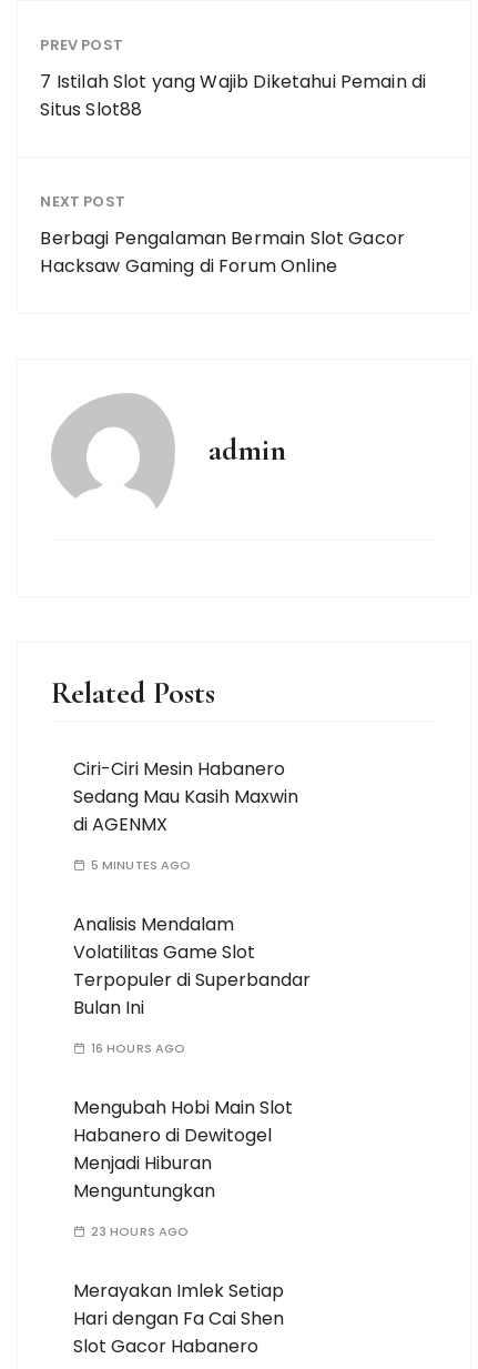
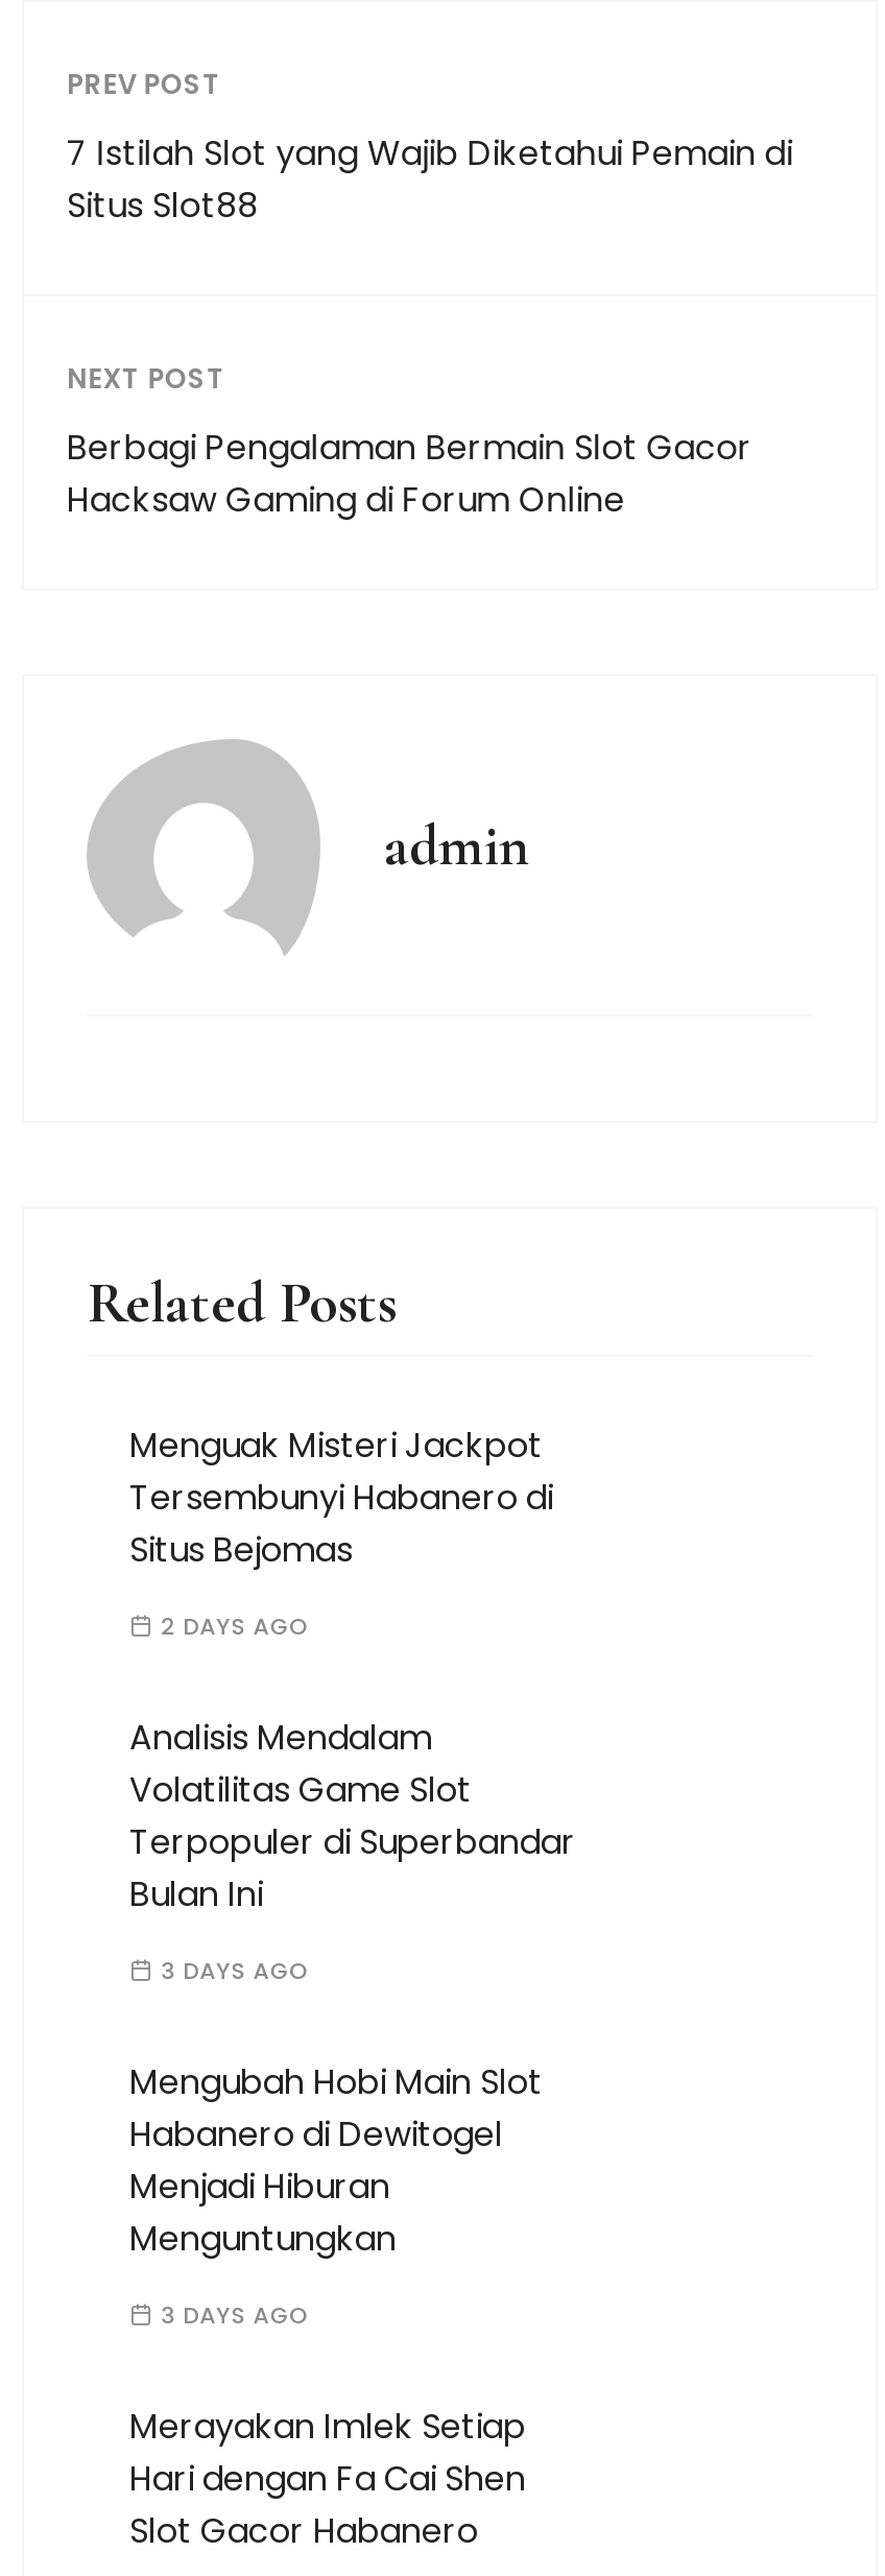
- Ciri-Ciri Mesin Habanero
- Sedang Mau Kasih Maxwin
- di AGENMX
+ Menguak Misteri Jackpot
+ Tersembunyi Habanero di
+ Situs Bejomas

- 5 MINUTES AGO
+ 2 DAYS AGO

- 16 HOURS AGO
+ 3 DAYS AGO

- 23 HOURS AGO
+ 3 DAYS AGO
